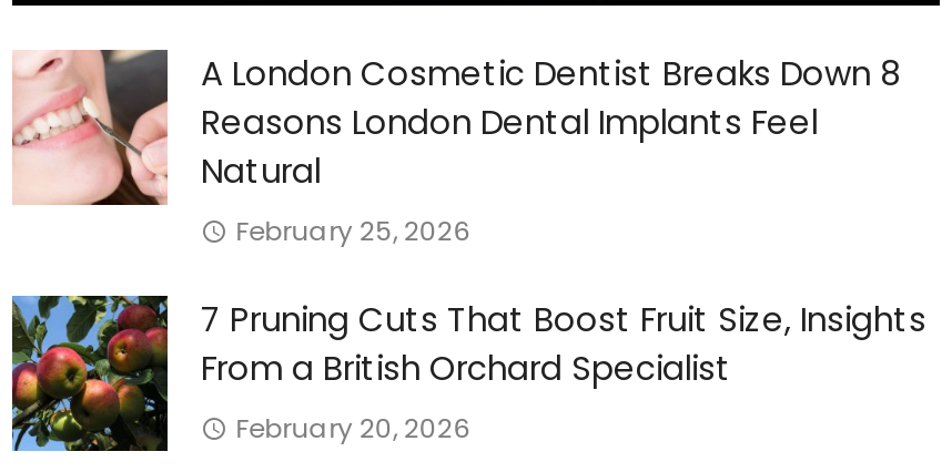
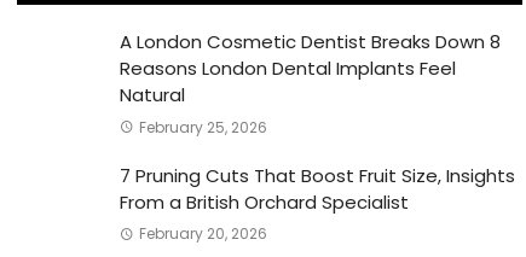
- [image]

- [image]
